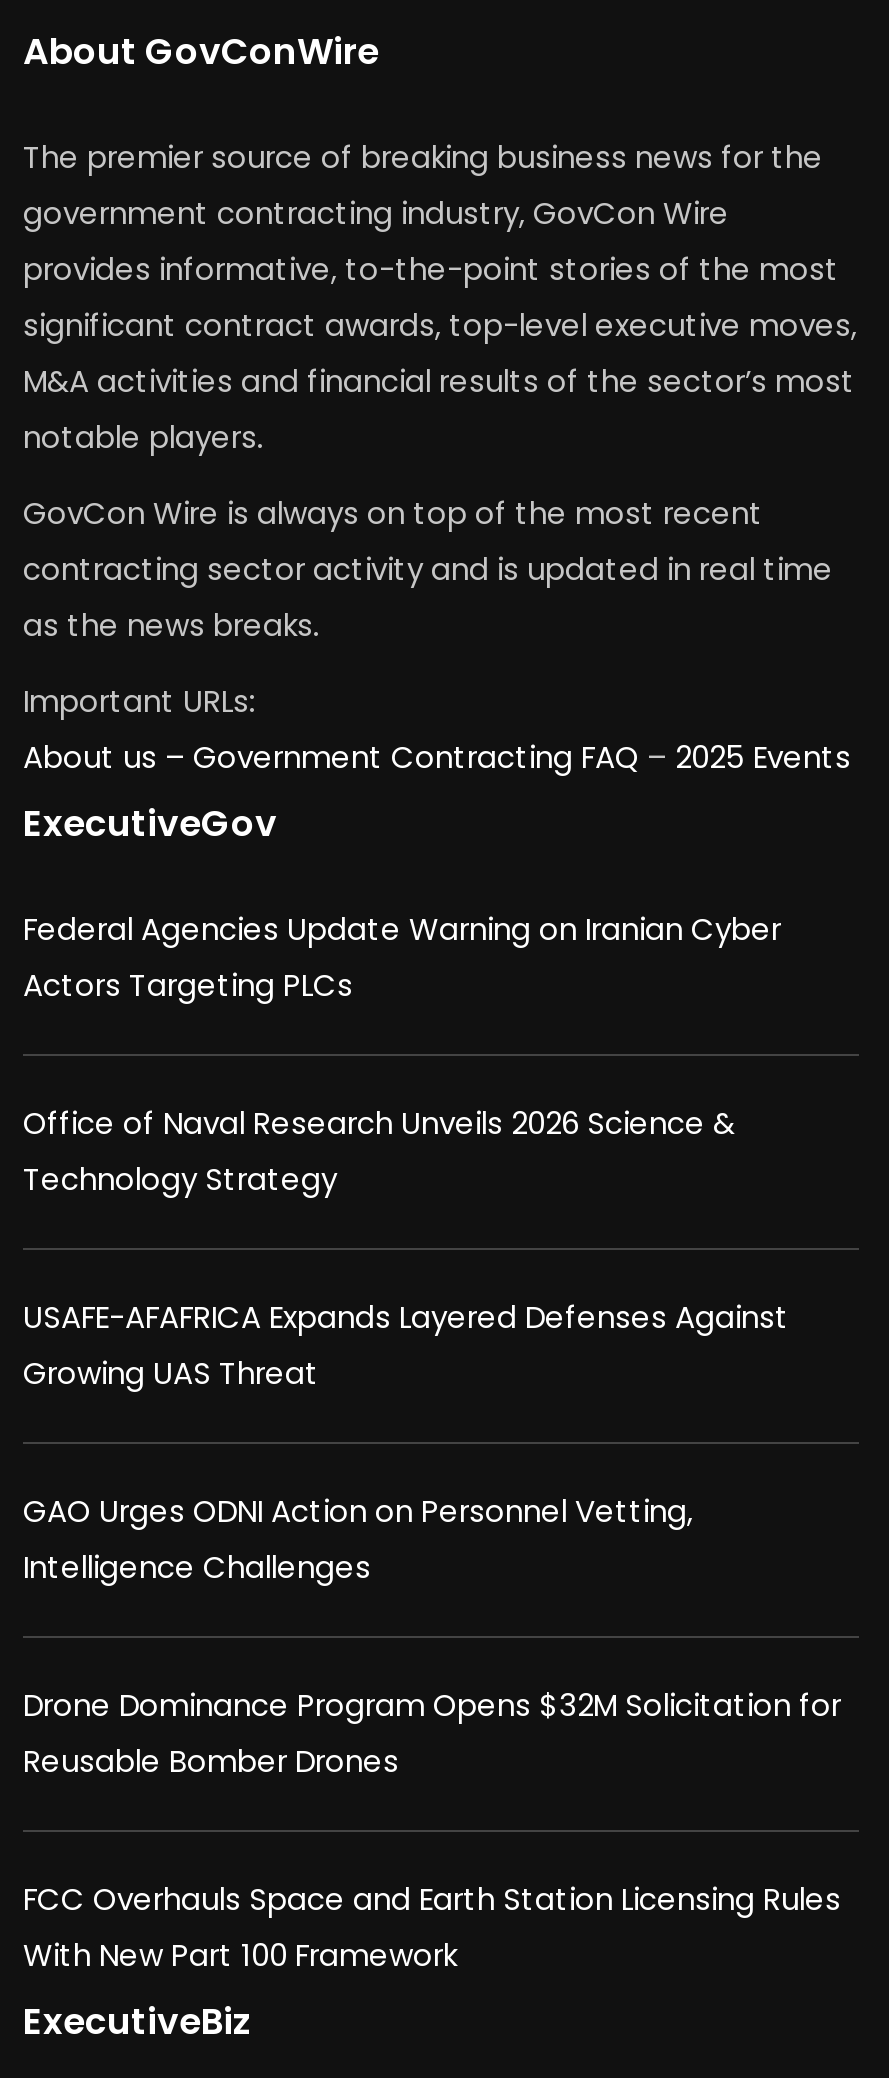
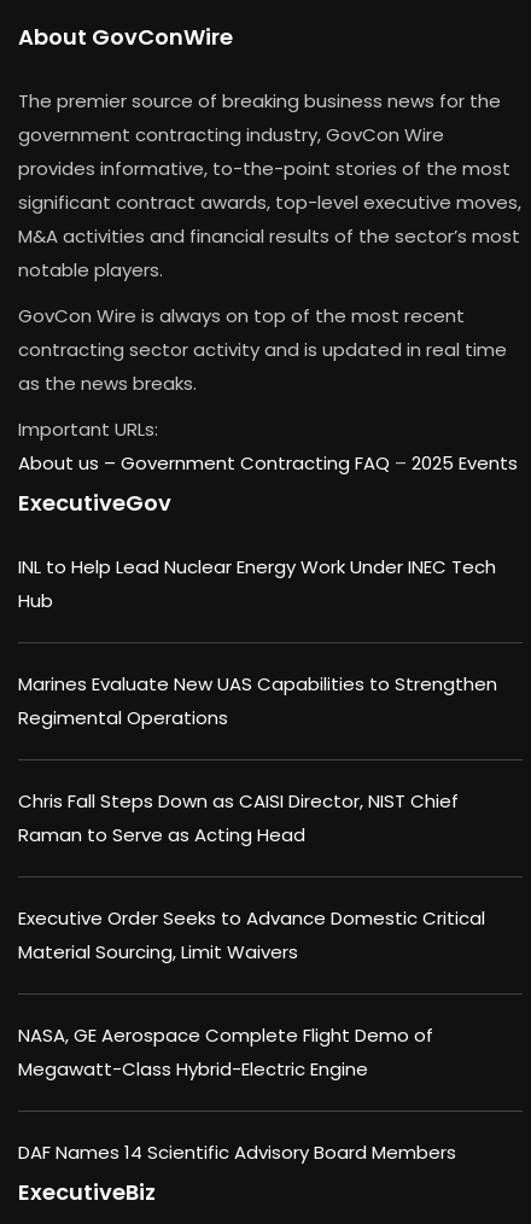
- Federal Agencies Update Warning on Iranian Cyber
- Actors Targeting PLCs
+ INL to Help Lead Nuclear Energy Work Under INEC Tech
+ Hub

- Office of Naval Research Unveils 2026 Science &
- Technology Strategy
+ Marines Evaluate New UAS Capabilities to Strengthen
+ Regimental Operations

- USAFE-AFAFRICA Expands Layered Defenses Against
- Growing UAS Threat
+ Chris Fall Steps Down as CAISI Director, NIST Chief
+ Raman to Serve as Acting Head

- GAO Urges ODNI Action on Personnel Vetting,
- Intelligence Challenges
+ Executive Order Seeks to Advance Domestic Critical
+ Material Sourcing, Limit Waivers

- Drone Dominance Program Opens $32M Solicitation for
- Reusable Bomber Drones
+ NASA, GE Aerospace Complete Flight Demo of
+ Megawatt-Class Hybrid-Electric Engine

- FCC Overhauls Space and Earth Station Licensing Rules
- With New Part 100 Framework
+ DAF Names 14 Scientific Advisory Board Members
